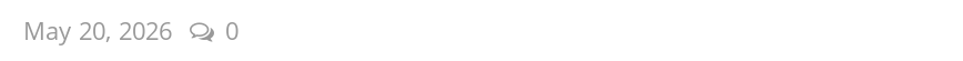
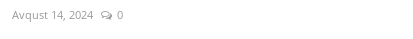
- May 20, 2026 0
+ Avqust 14, 2024 0
